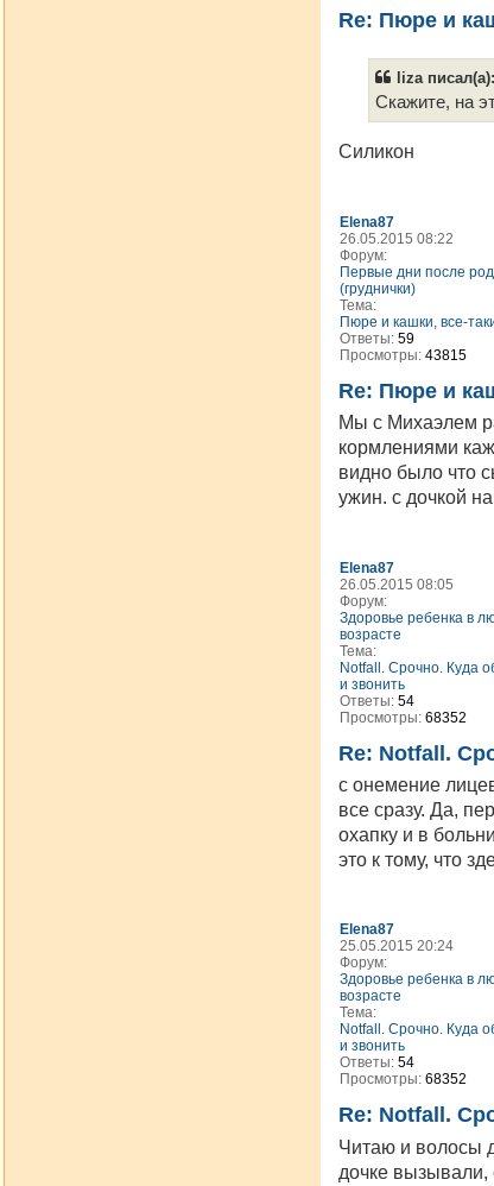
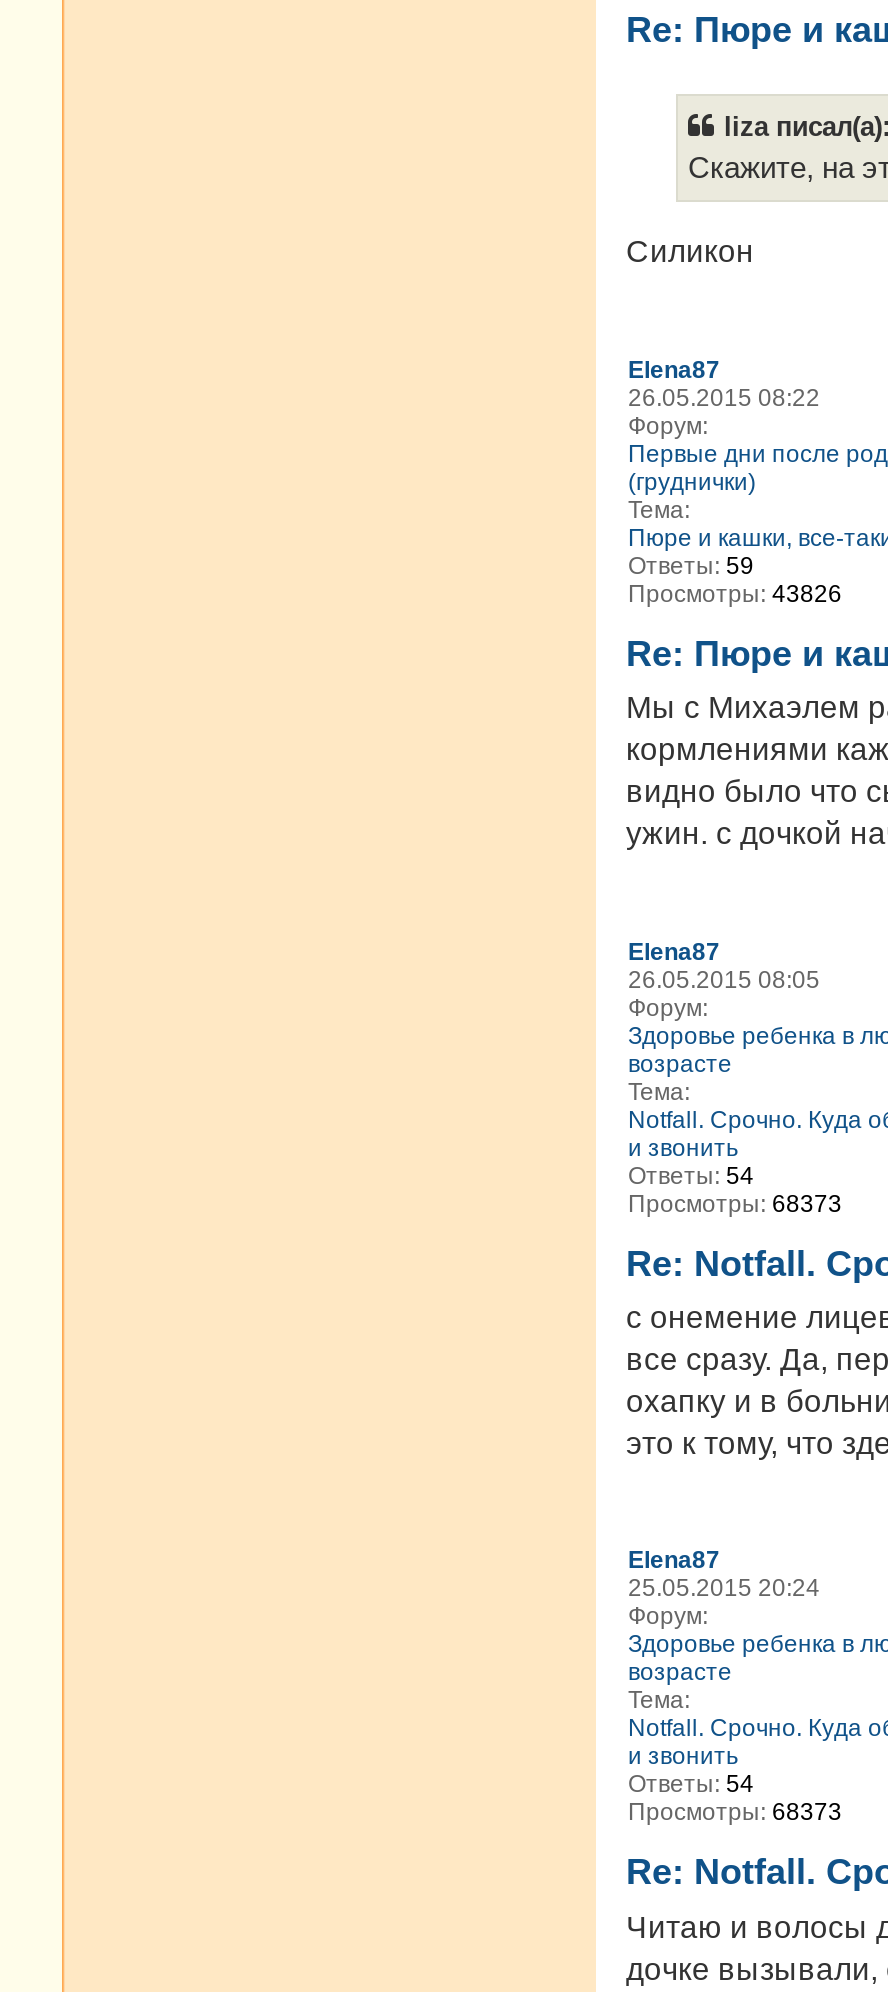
- Просмотры: 43815
+ Просмотры: 43826

- Просмотры: 68352
+ Просмотры: 68373

- Просмотры: 68352
+ Просмотры: 68373
